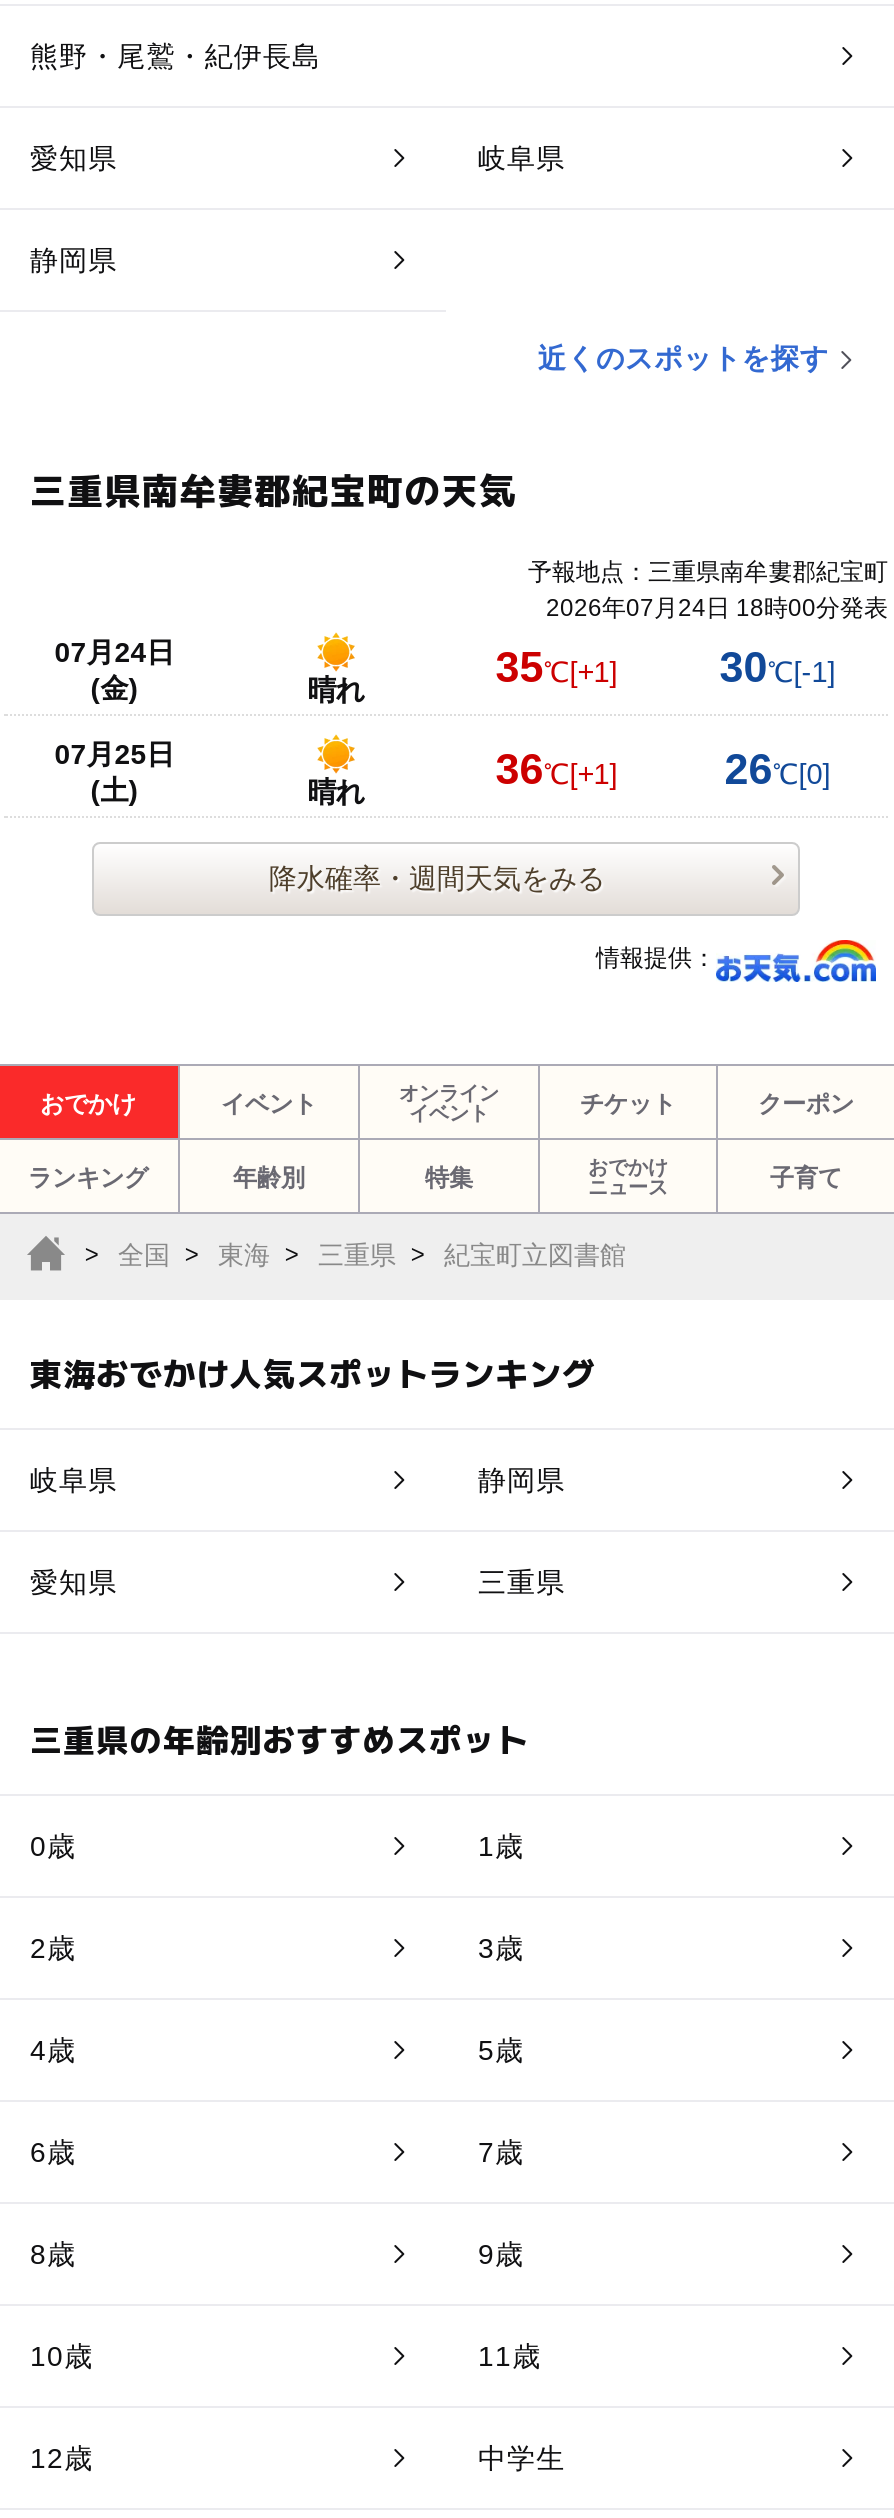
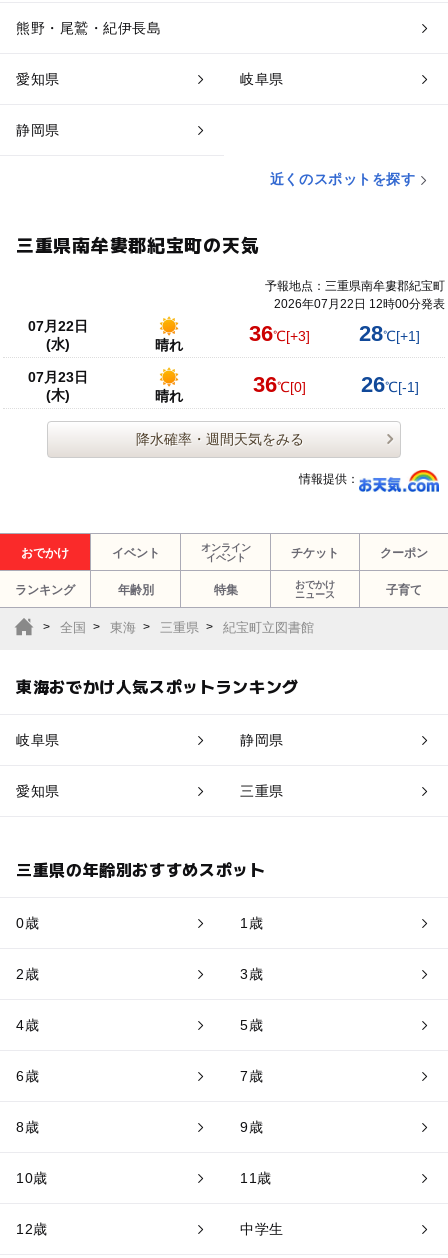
- 2026年07月24日 18時00分発表
- 07月24日
- (金)
+ 2026年07月22日 12時00分発表
+ 07月22日
+ (水)

- 35℃[+1]
- 30℃[-1]
+ 36℃[+3]
+ 28℃[+1]

- 07月25日
- (土)
+ 07月23日
+ (木)

- 36℃[+1]
+ 36℃[0]

- 26℃[0]
+ 26℃[-1]
